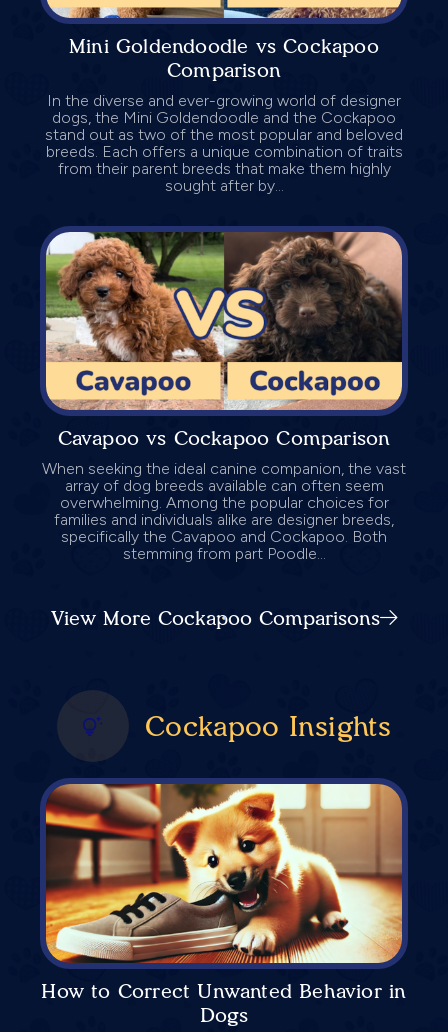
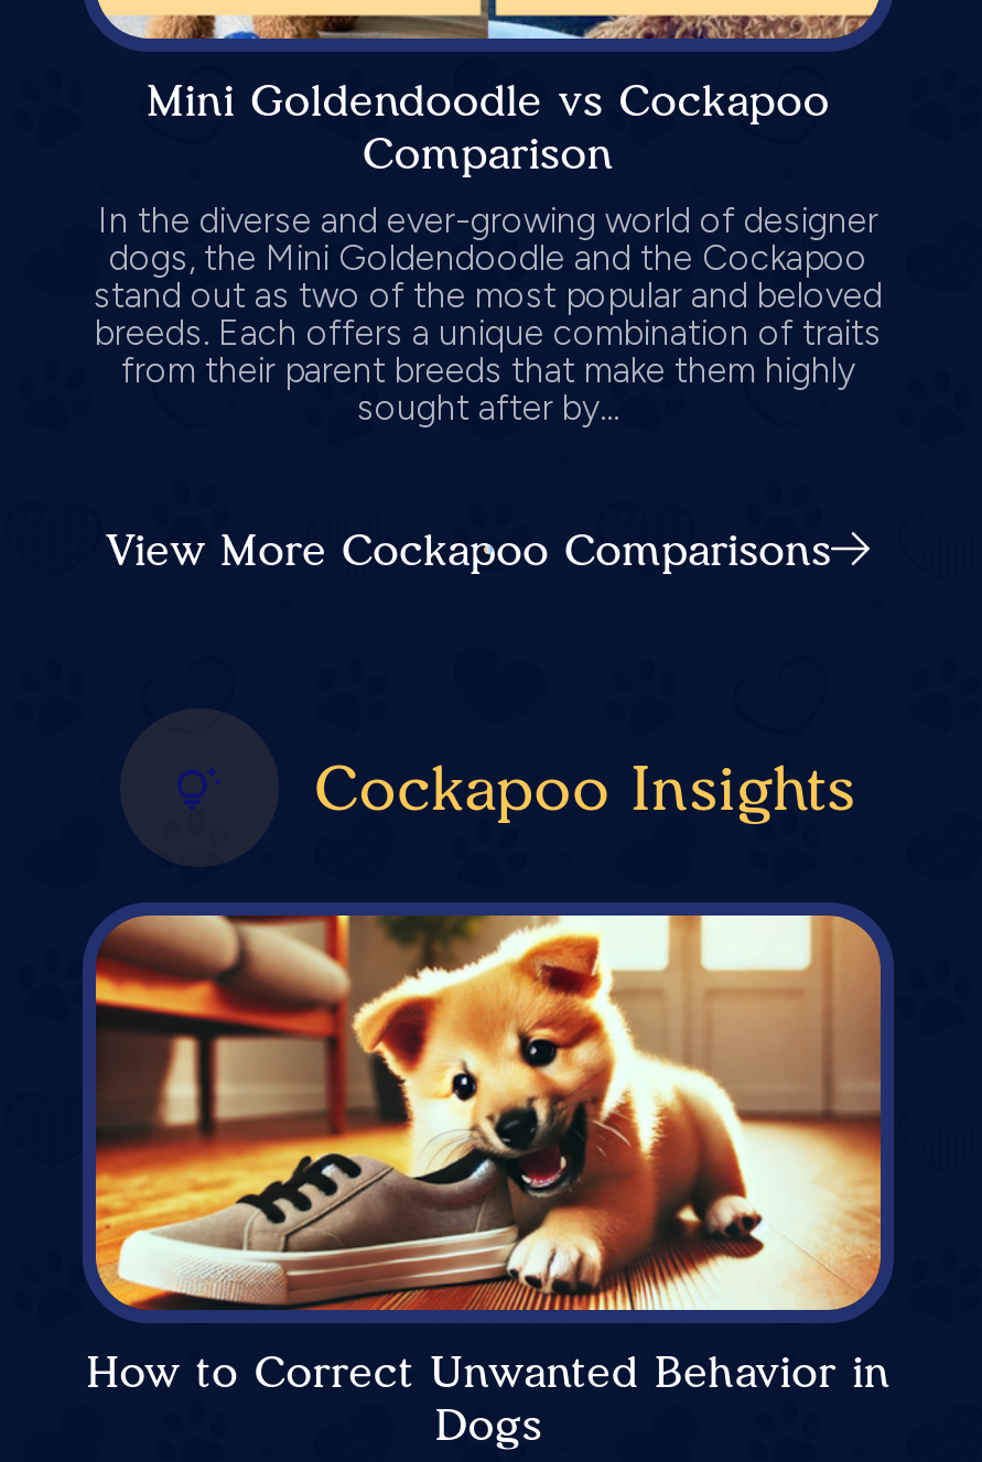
- [image]
- Cavapoo vs Cockapoo Comparison
- When seeking the ideal canine companion, the vast
- array of dog breeds available can often seem
- overwhelming. Among the popular choices for
- families and individuals alike are designer breeds,
- specifically the Cavapoo and Cockapoo. Both
- stemming from part Poodle...
